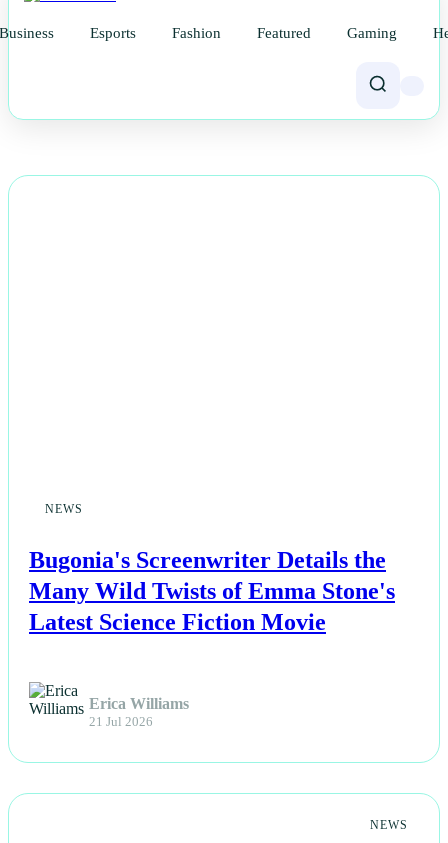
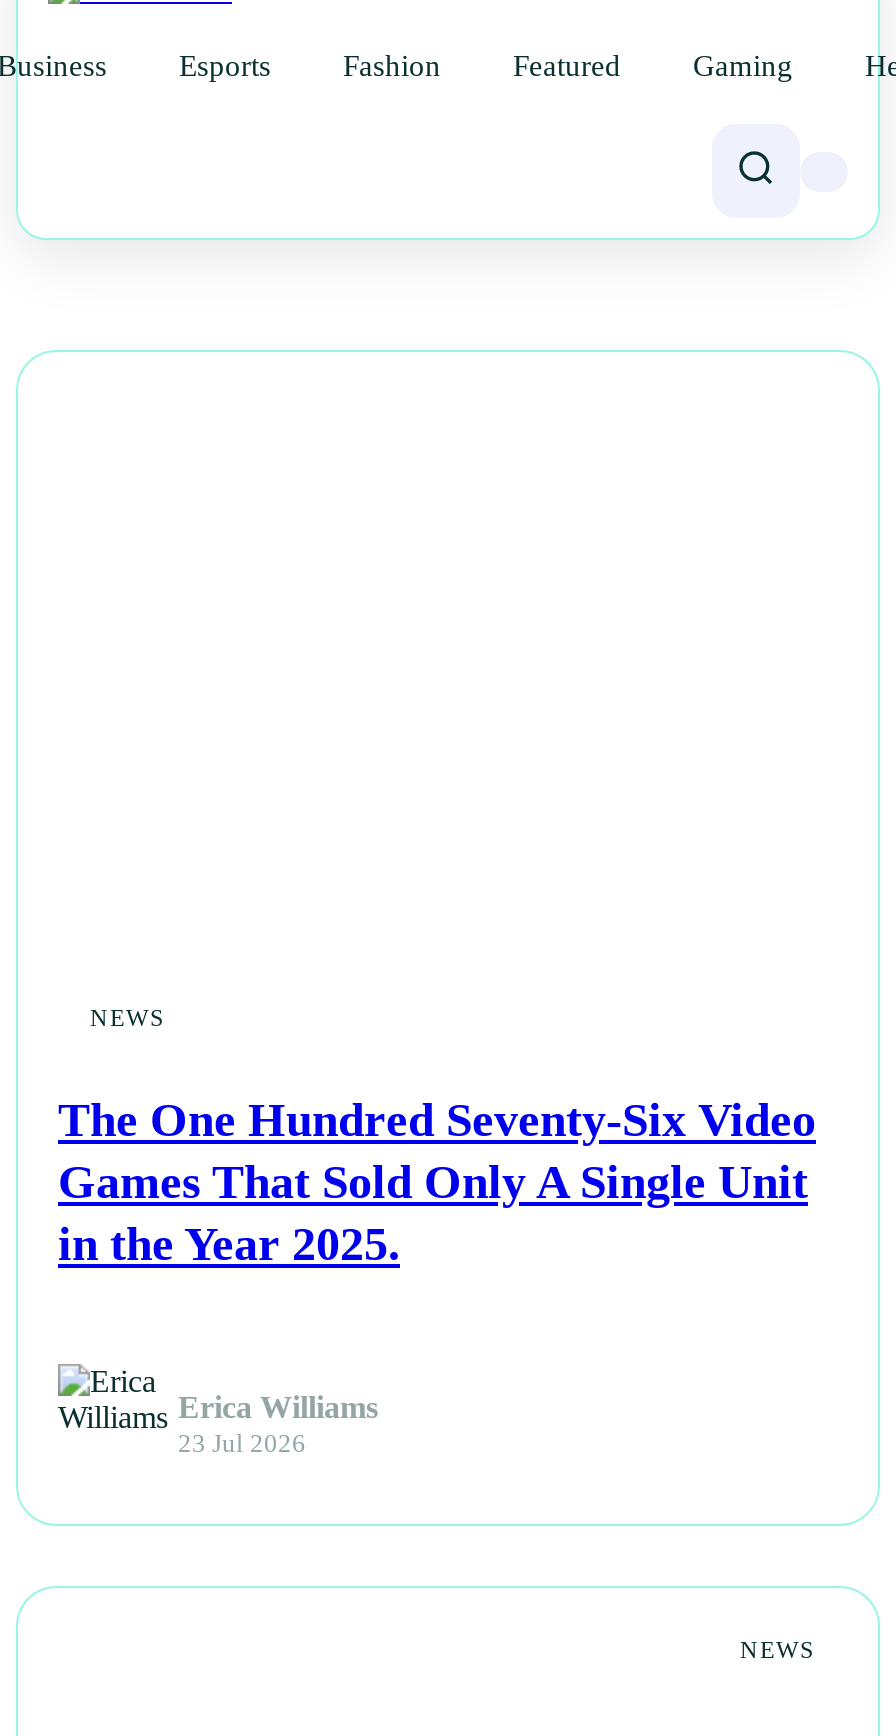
- Bugonia's Screenwriter Details the
- Many Wild Twists of Emma Stone's
- Latest Science Fiction Movie
+ The One Hundred Seventy-Six Video
+ Games That Sold Only A Single Unit
+ in the Year 2025.

- 21 Jul 2026
+ 23 Jul 2026
